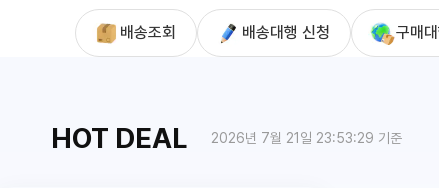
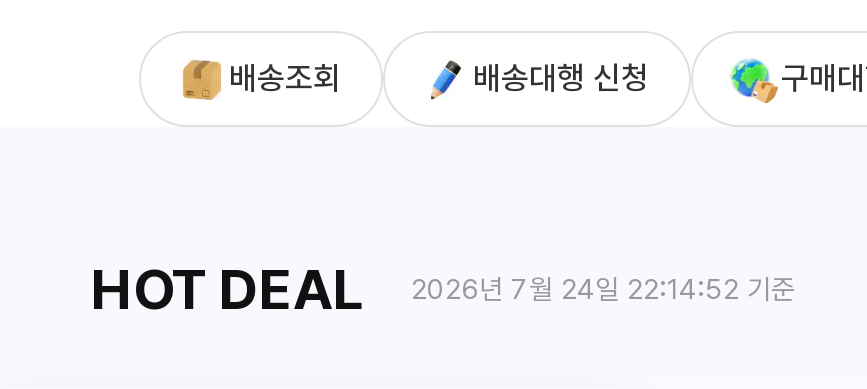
- HOT DEAL 2026년 7월 21일 23:53:29 기준
+ HOT DEAL 2026년 7월 24일 22:14:52 기준
